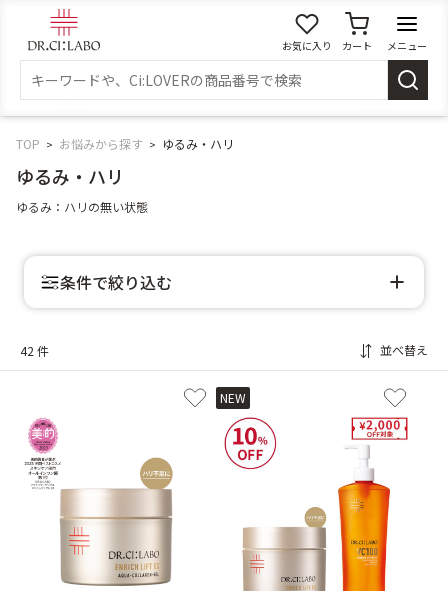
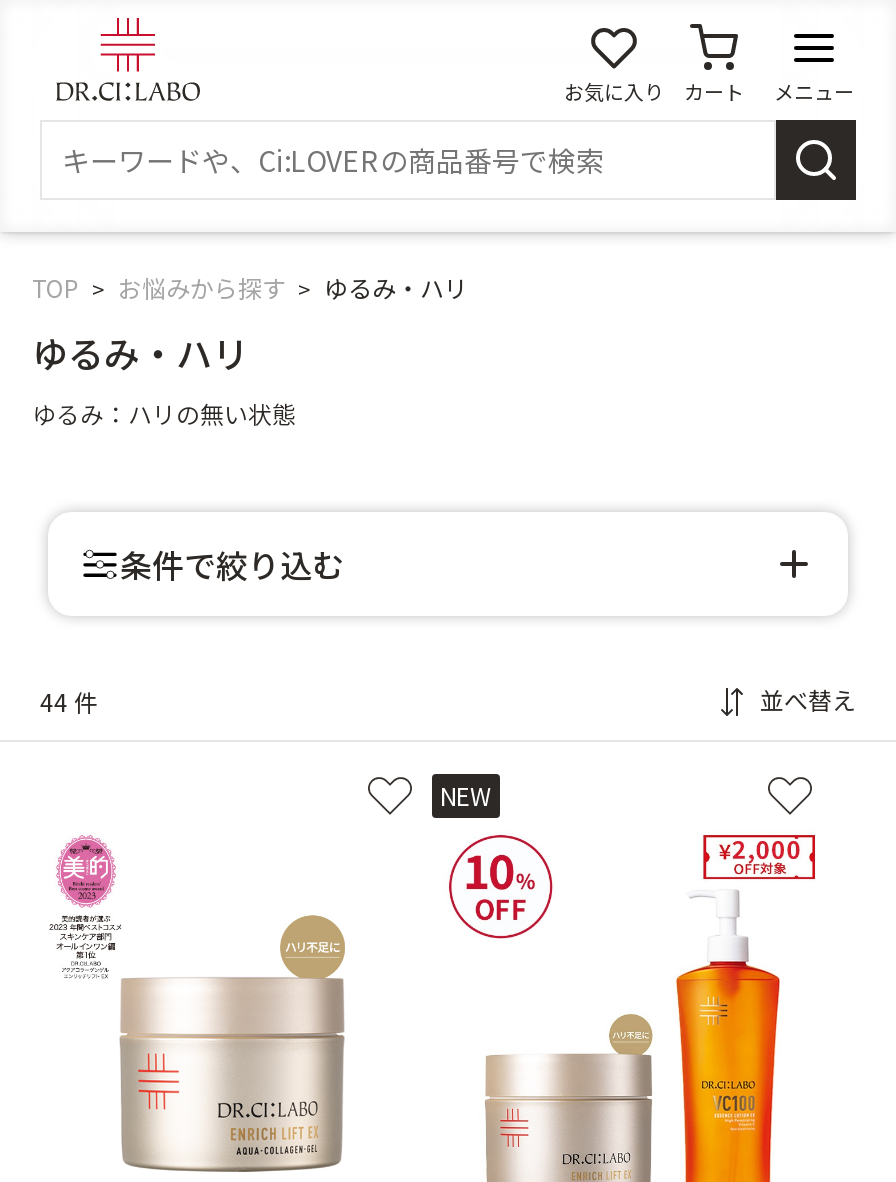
- 42 件
+ 44 件
